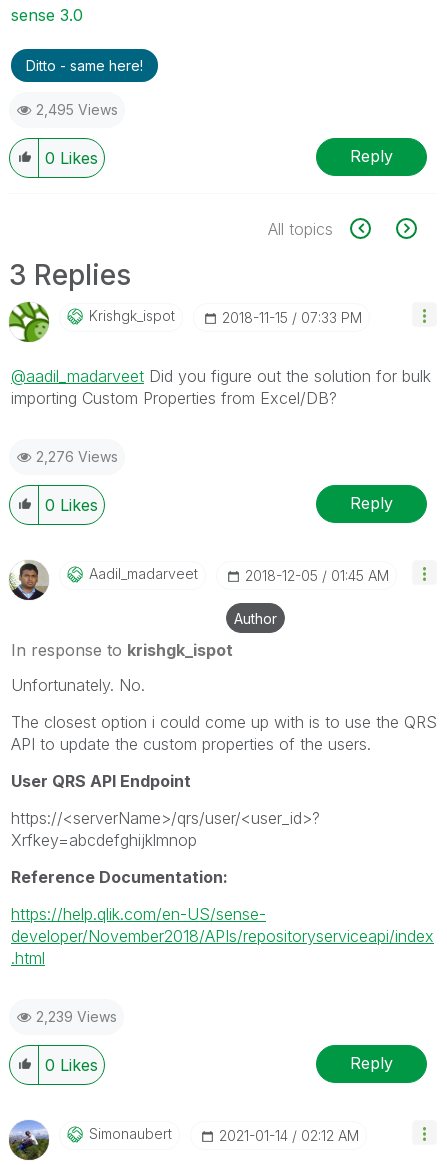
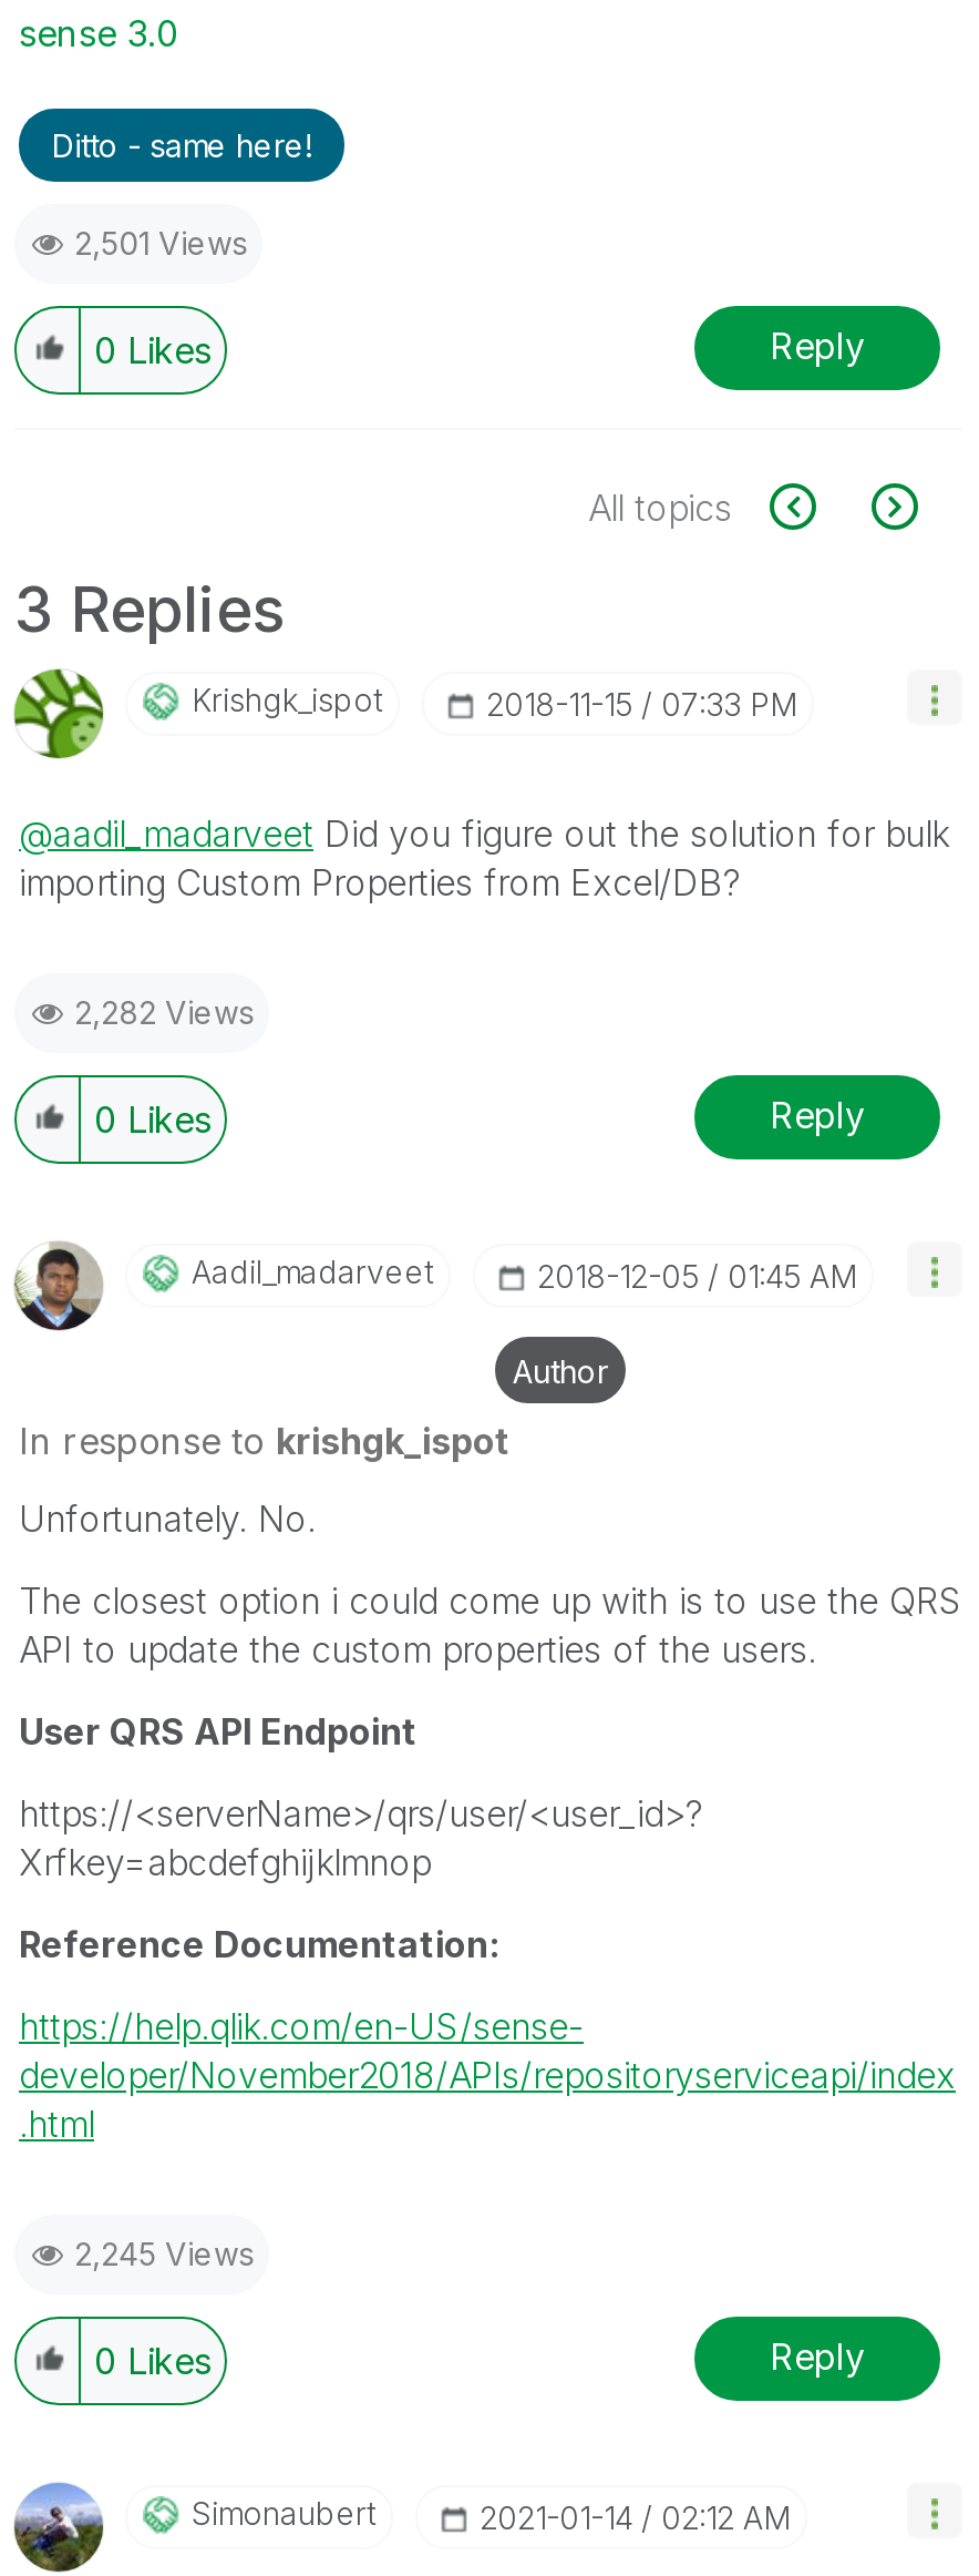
- 2,495 Views
+ 2,501 Views

- 2,276 Views
+ 2,282 Views

- 2,239 Views
+ 2,245 Views
